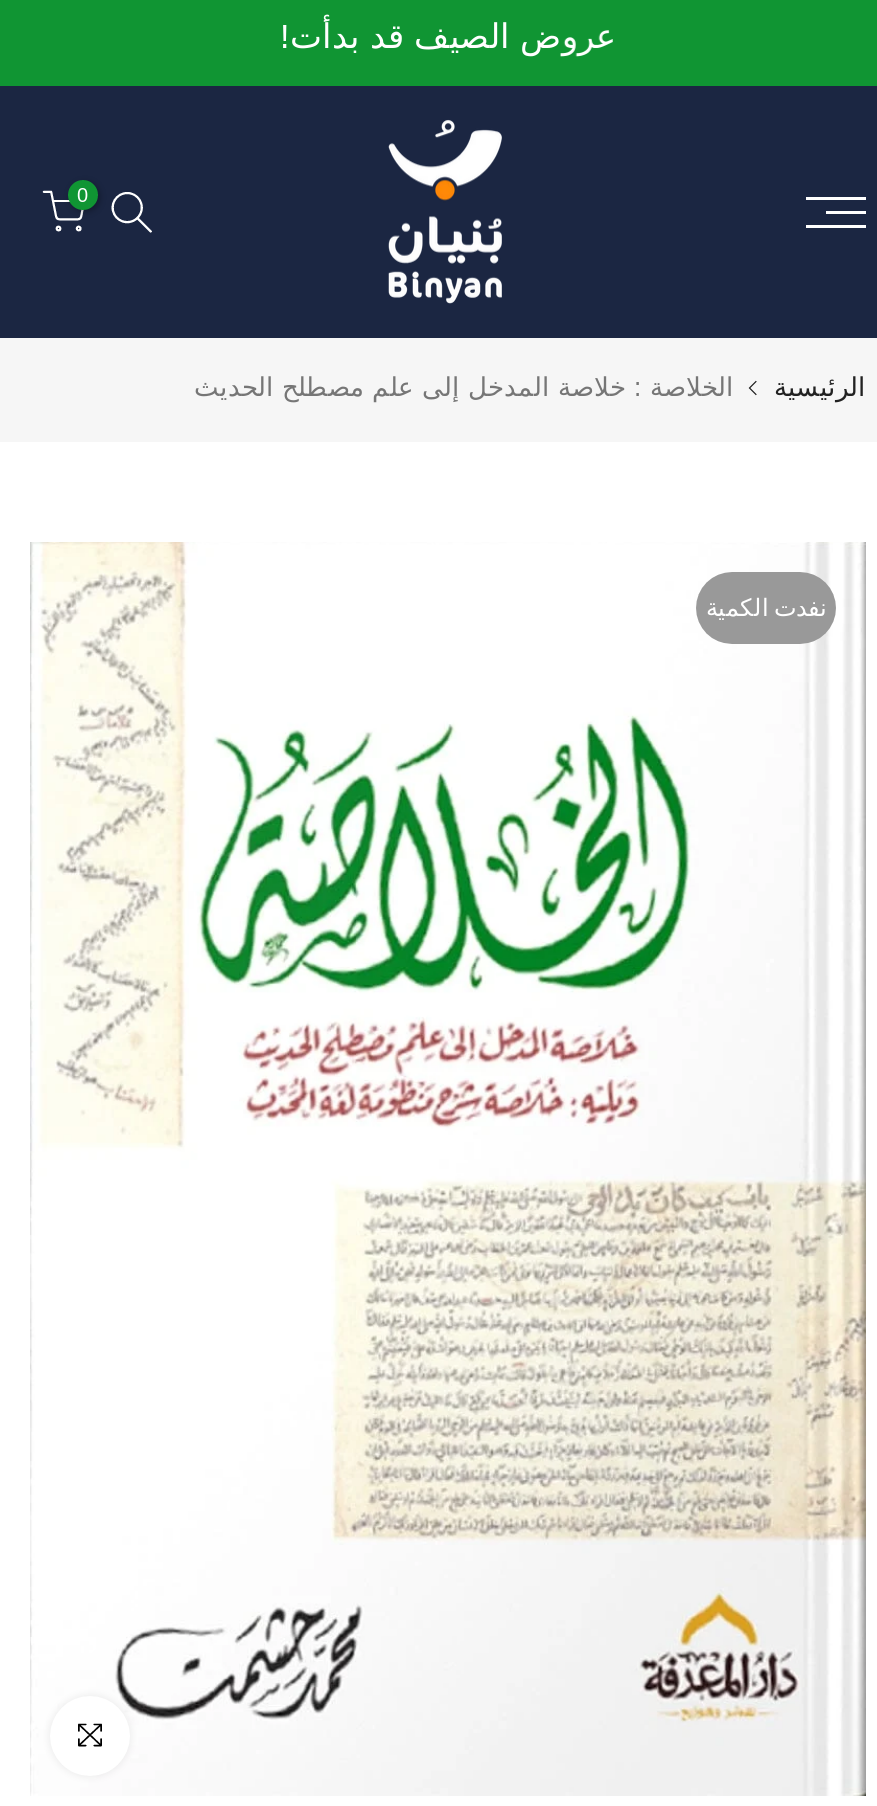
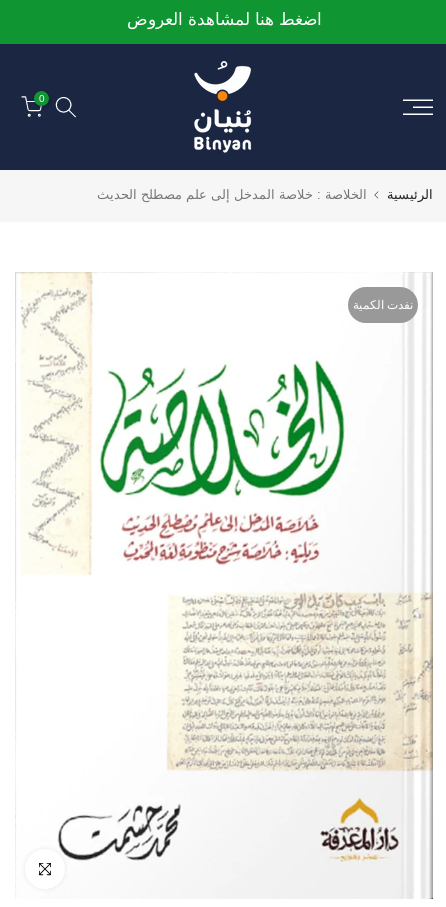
- عروض الصيف قد بدأت!
+ اضغط هنا لمشاهدة العروض
